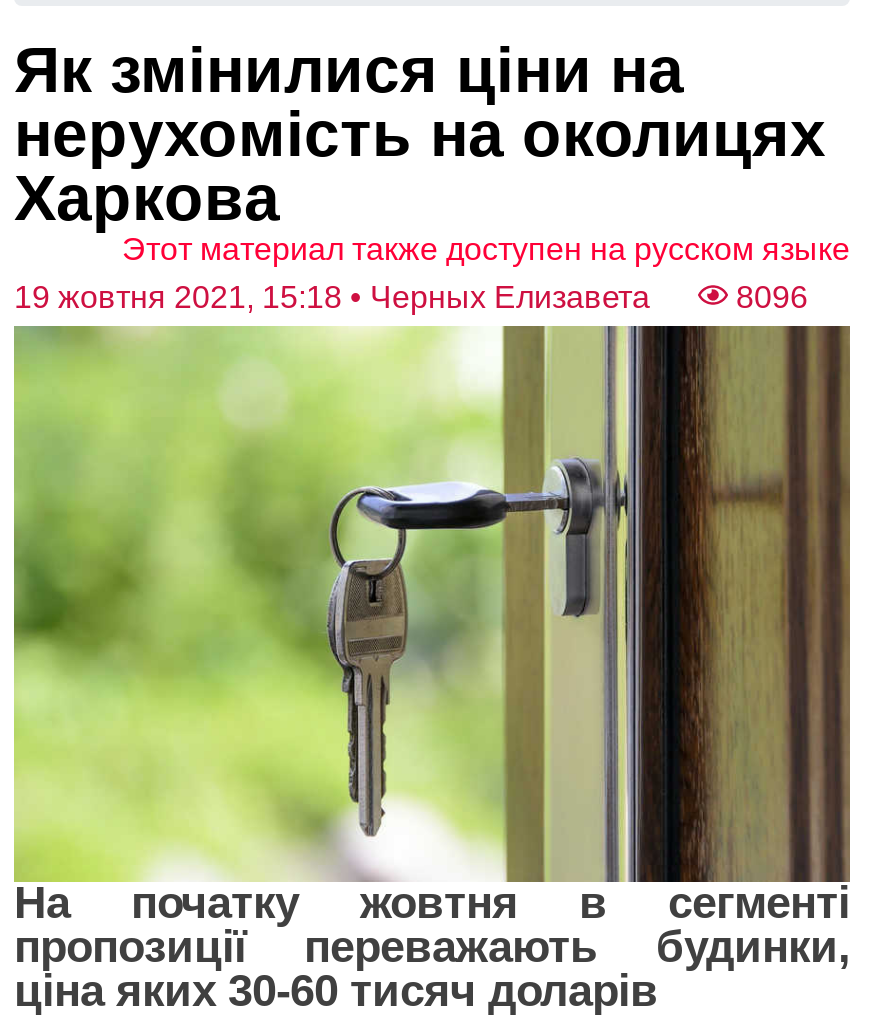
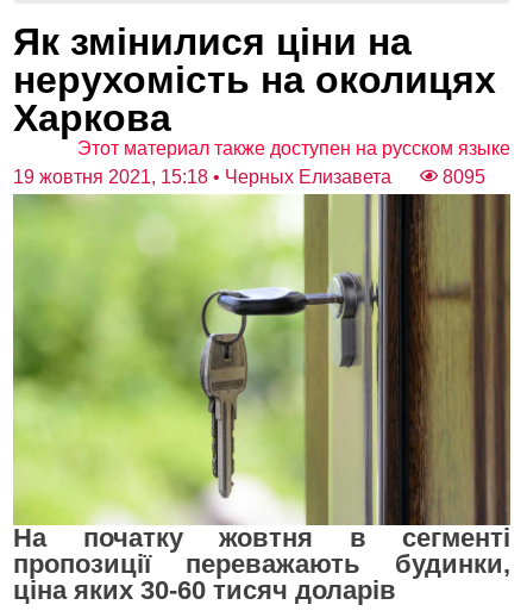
- 8096
+ 8095
